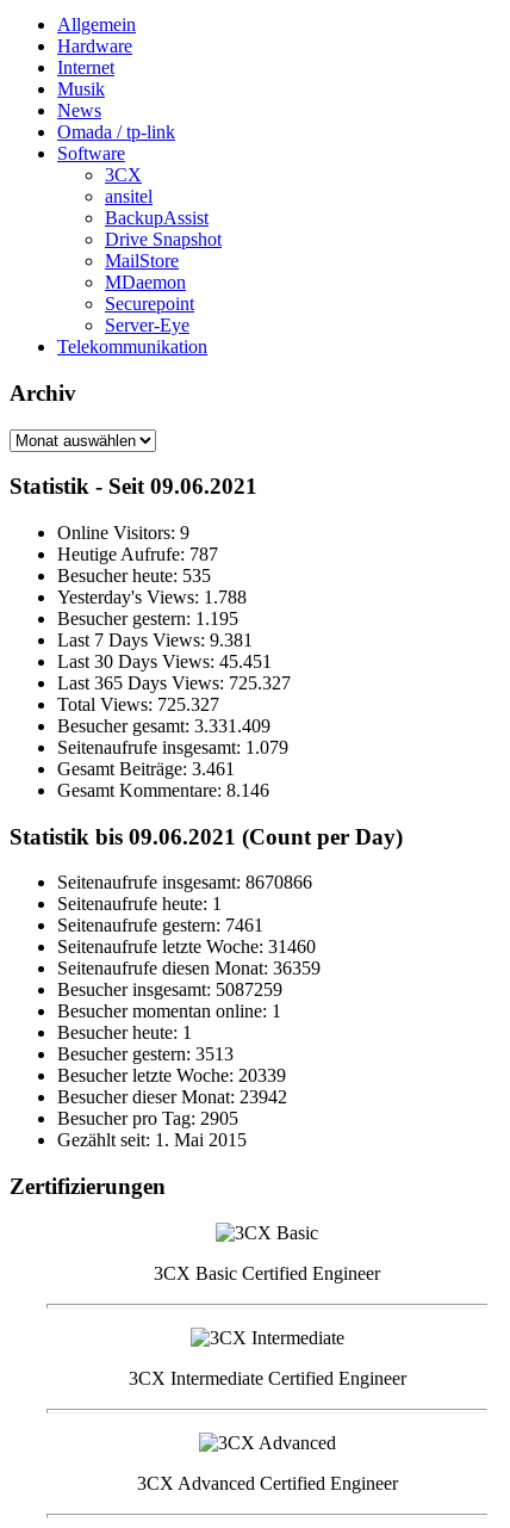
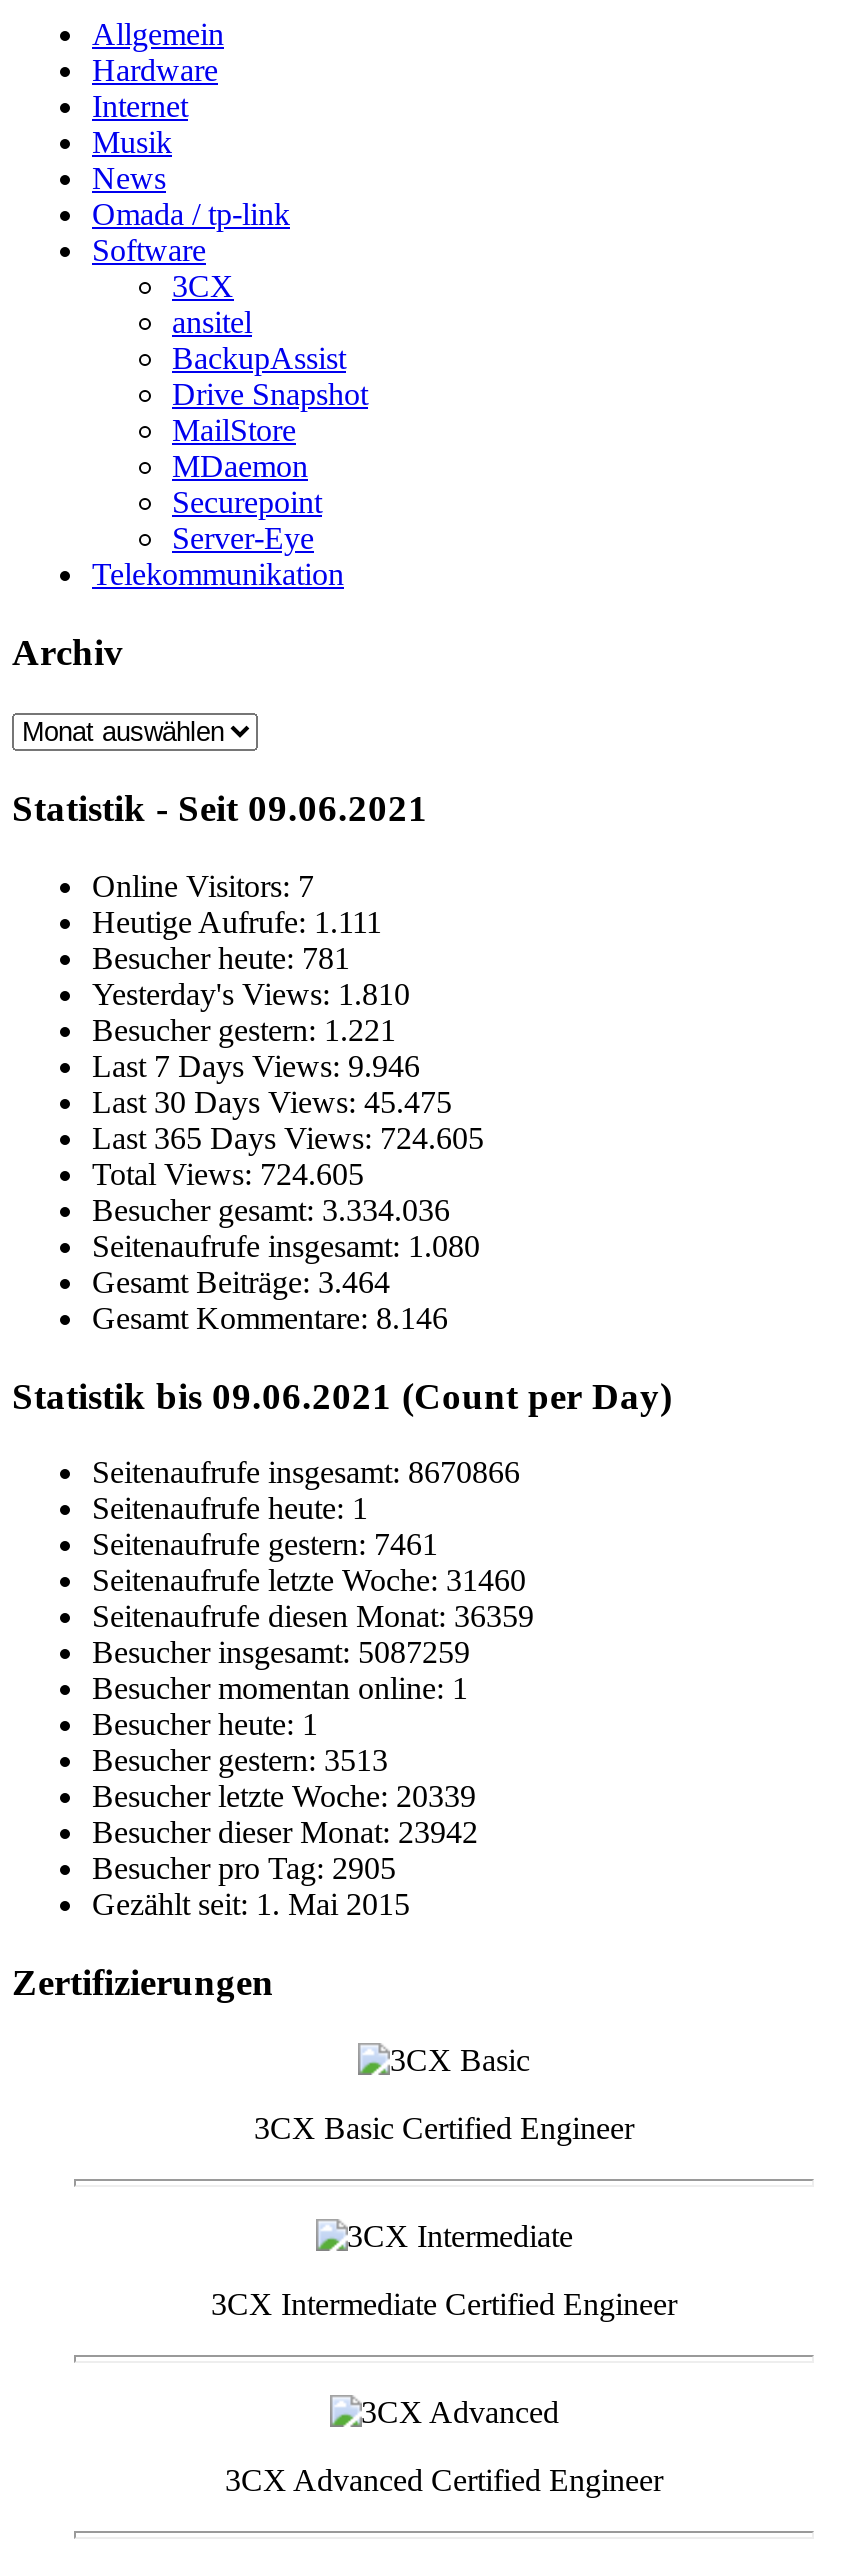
- Online Visitors: 9
+ Online Visitors: 7

- Heutige Aufrufe: 787
+ Heutige Aufrufe: 1.111

- Besucher heute: 535
+ Besucher heute: 781

- Yesterday's Views: 1.788
+ Yesterday's Views: 1.810

- Besucher gestern: 1.195
+ Besucher gestern: 1.221

- Last 7 Days Views: 9.381
+ Last 7 Days Views: 9.946

- Last 30 Days Views: 45.451
+ Last 30 Days Views: 45.475

- Last 365 Days Views: 725.327
+ Last 365 Days Views: 724.605

- Total Views: 725.327
+ Total Views: 724.605

- Besucher gesamt: 3.331.409
+ Besucher gesamt: 3.334.036

- Seitenaufrufe insgesamt: 1.079
+ Seitenaufrufe insgesamt: 1.080

- Gesamt Beiträge:3.461
+ Gesamt Beiträge:3.464
